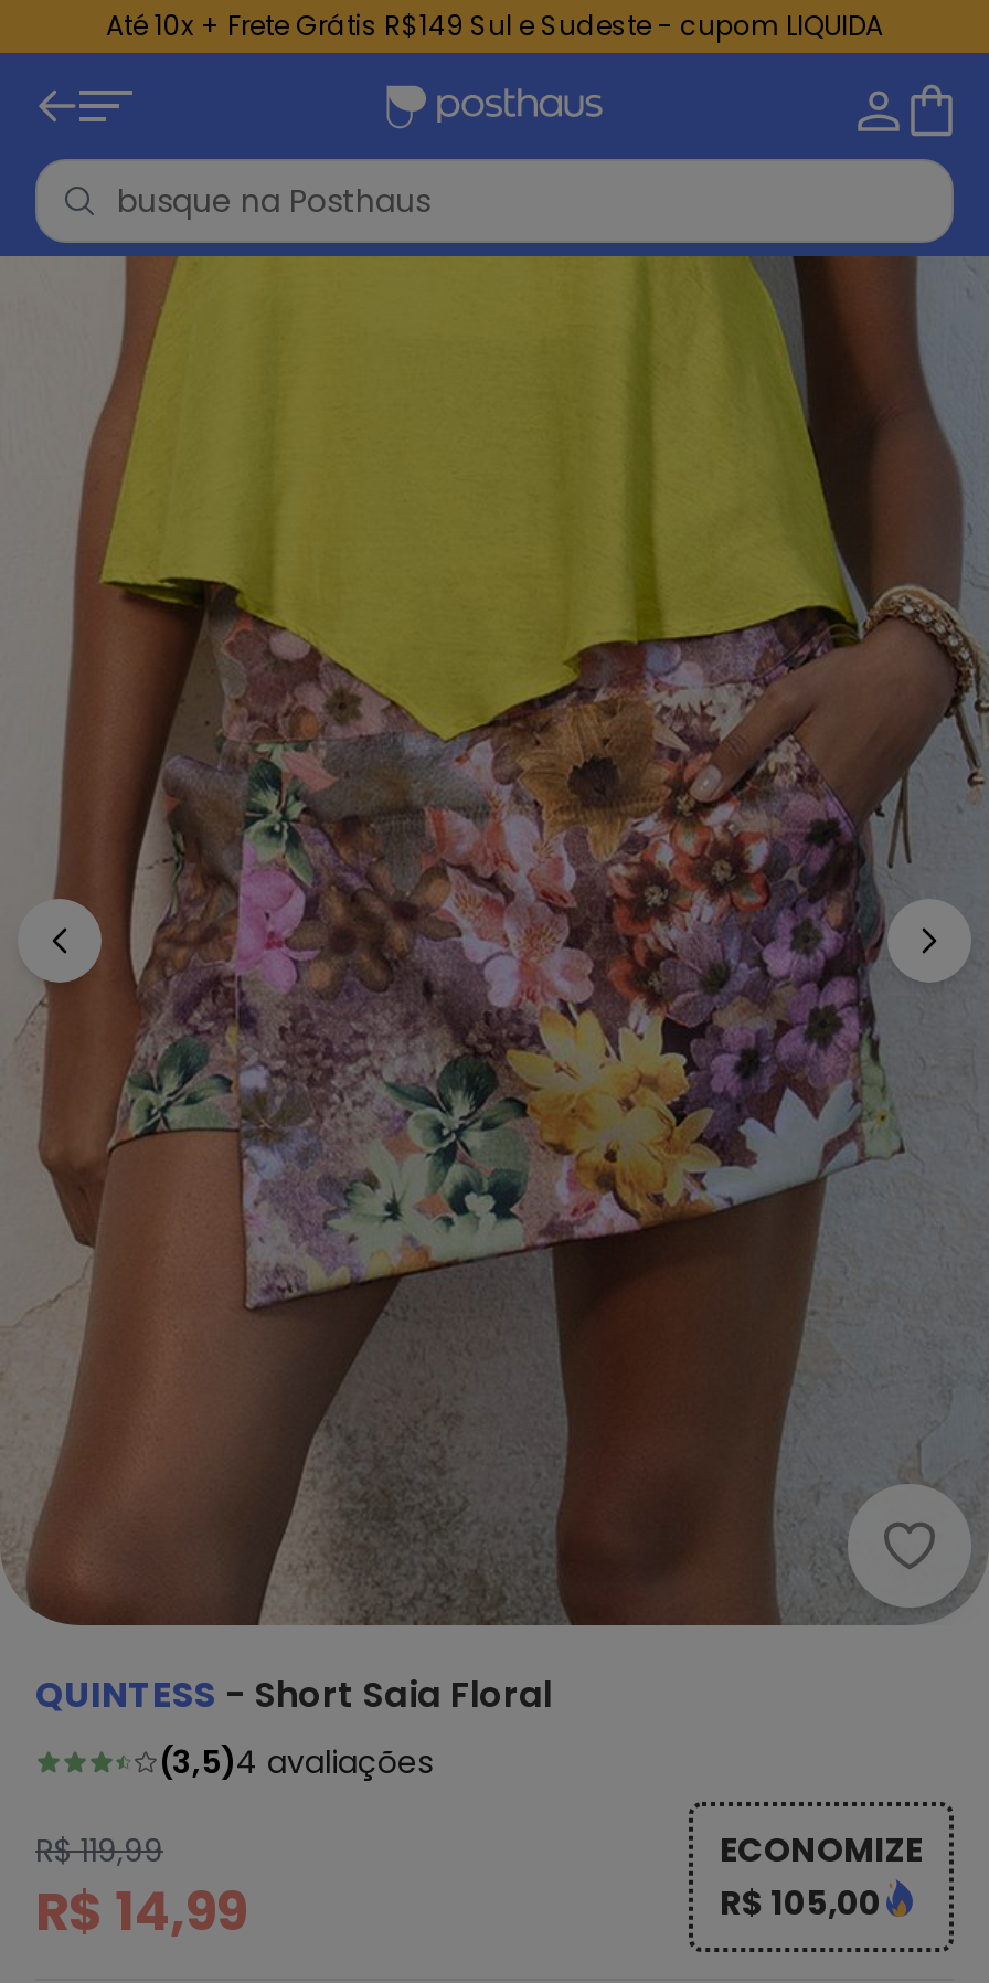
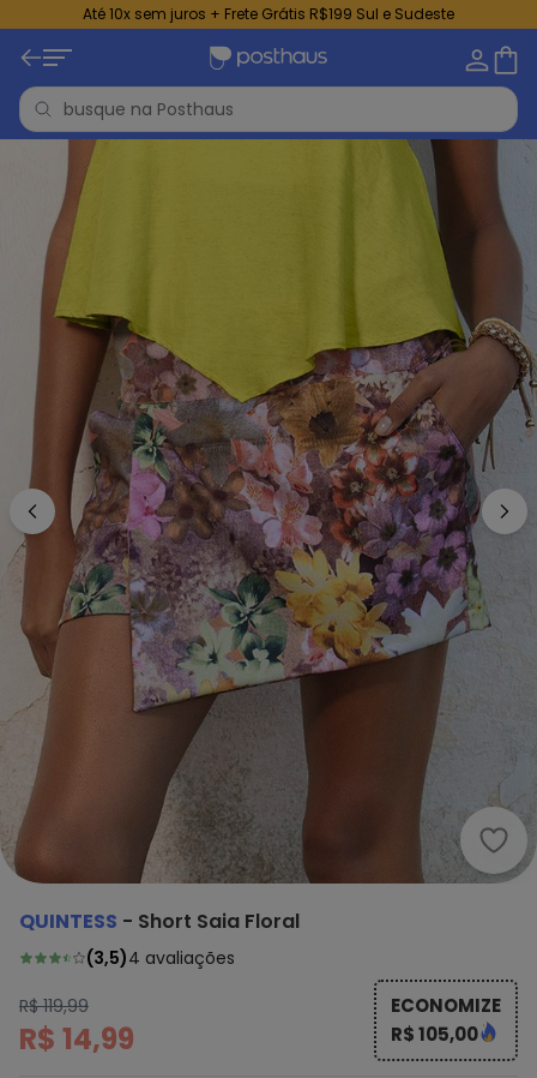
- Até 10x + Frete Grátis R$149 Sul e Sudeste - cupom LIQUIDA
+ Até 10x sem juros + Frete Grátis R$199 Sul e Sudeste
